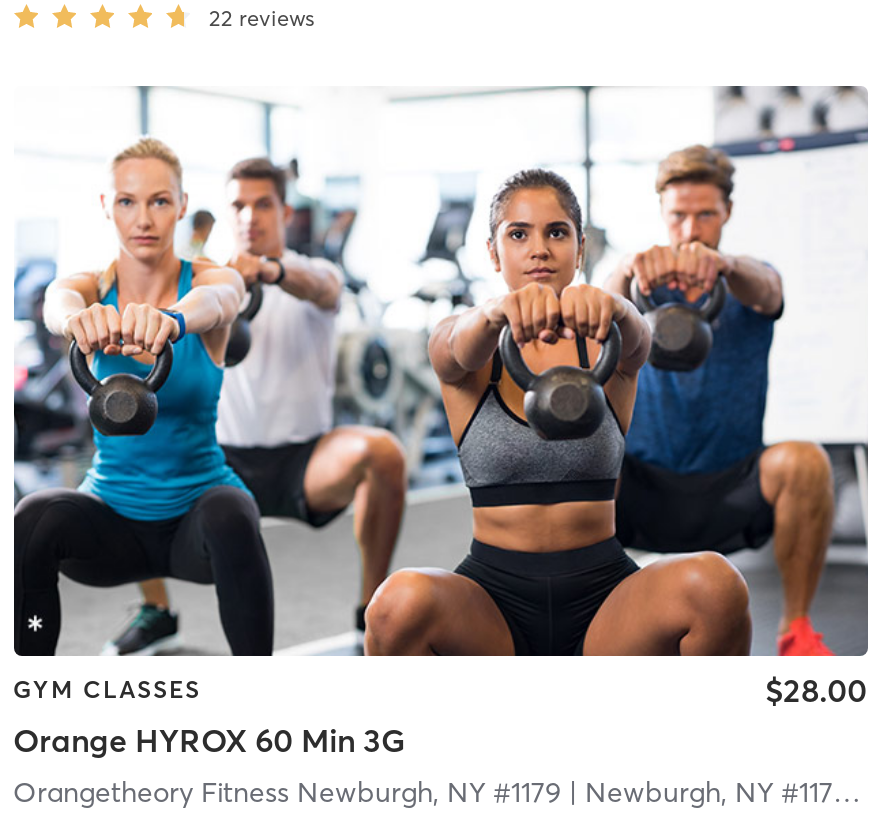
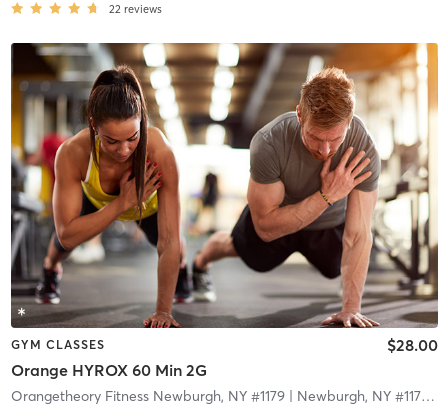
- [image]
- Orange HYROX 60 Min 3G
+ [image]
+ Orange HYROX 60 Min 2G
